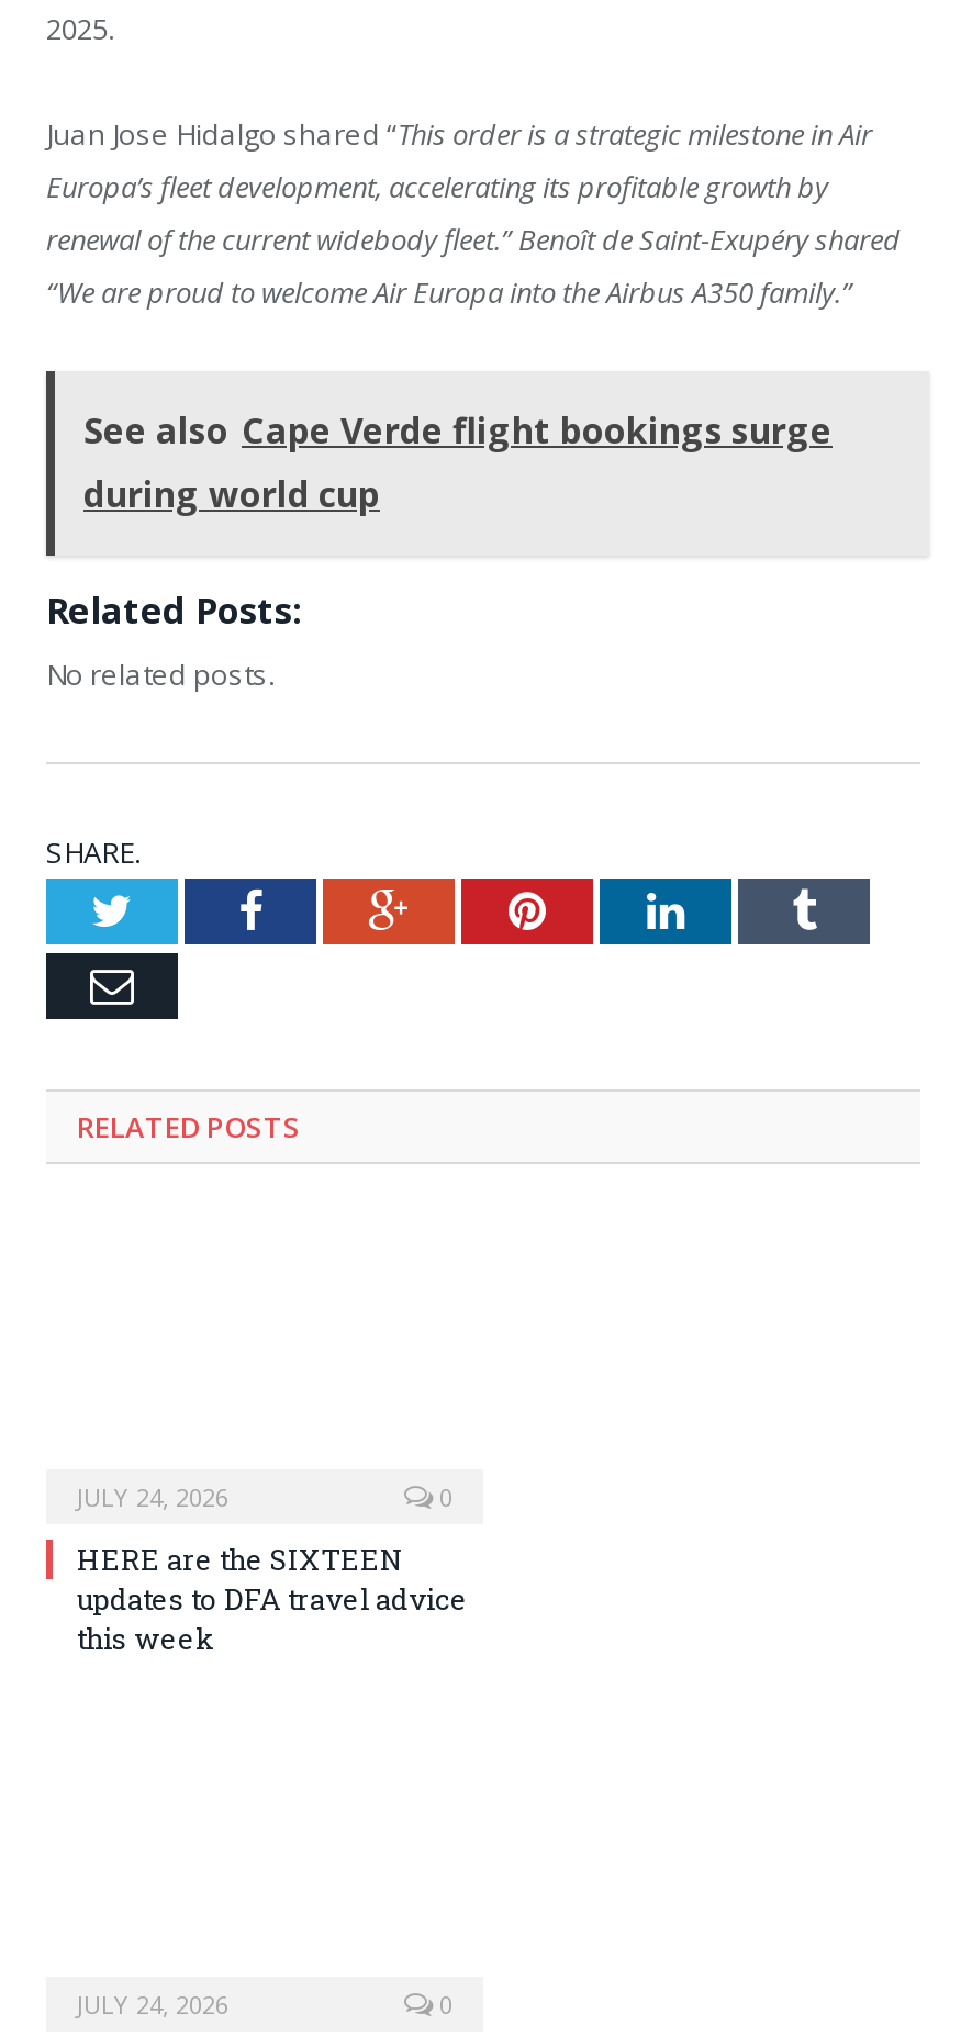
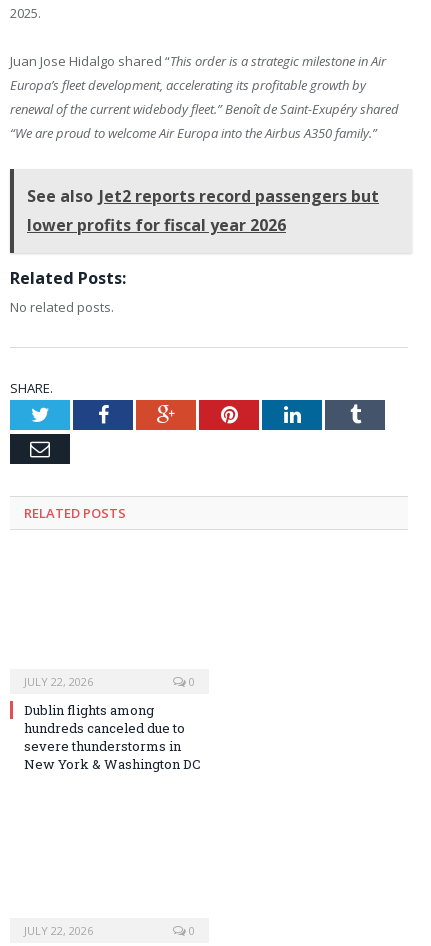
- See also Cape Verde flight bookings surge
- during world cup
+ See also Jet2 reports record passengers but
+ lower profits for fiscal year 2026

- JULY 24, 2026
+ JULY 22, 2026

- HERE are the SIXTEEN
- updates to DFA travel advice
- this week
+ Dublin flights among
+ hundreds canceled due to
+ severe thunderstorms in
+ New York & Washington DC

- JULY 24, 2026
+ JULY 22, 2026
